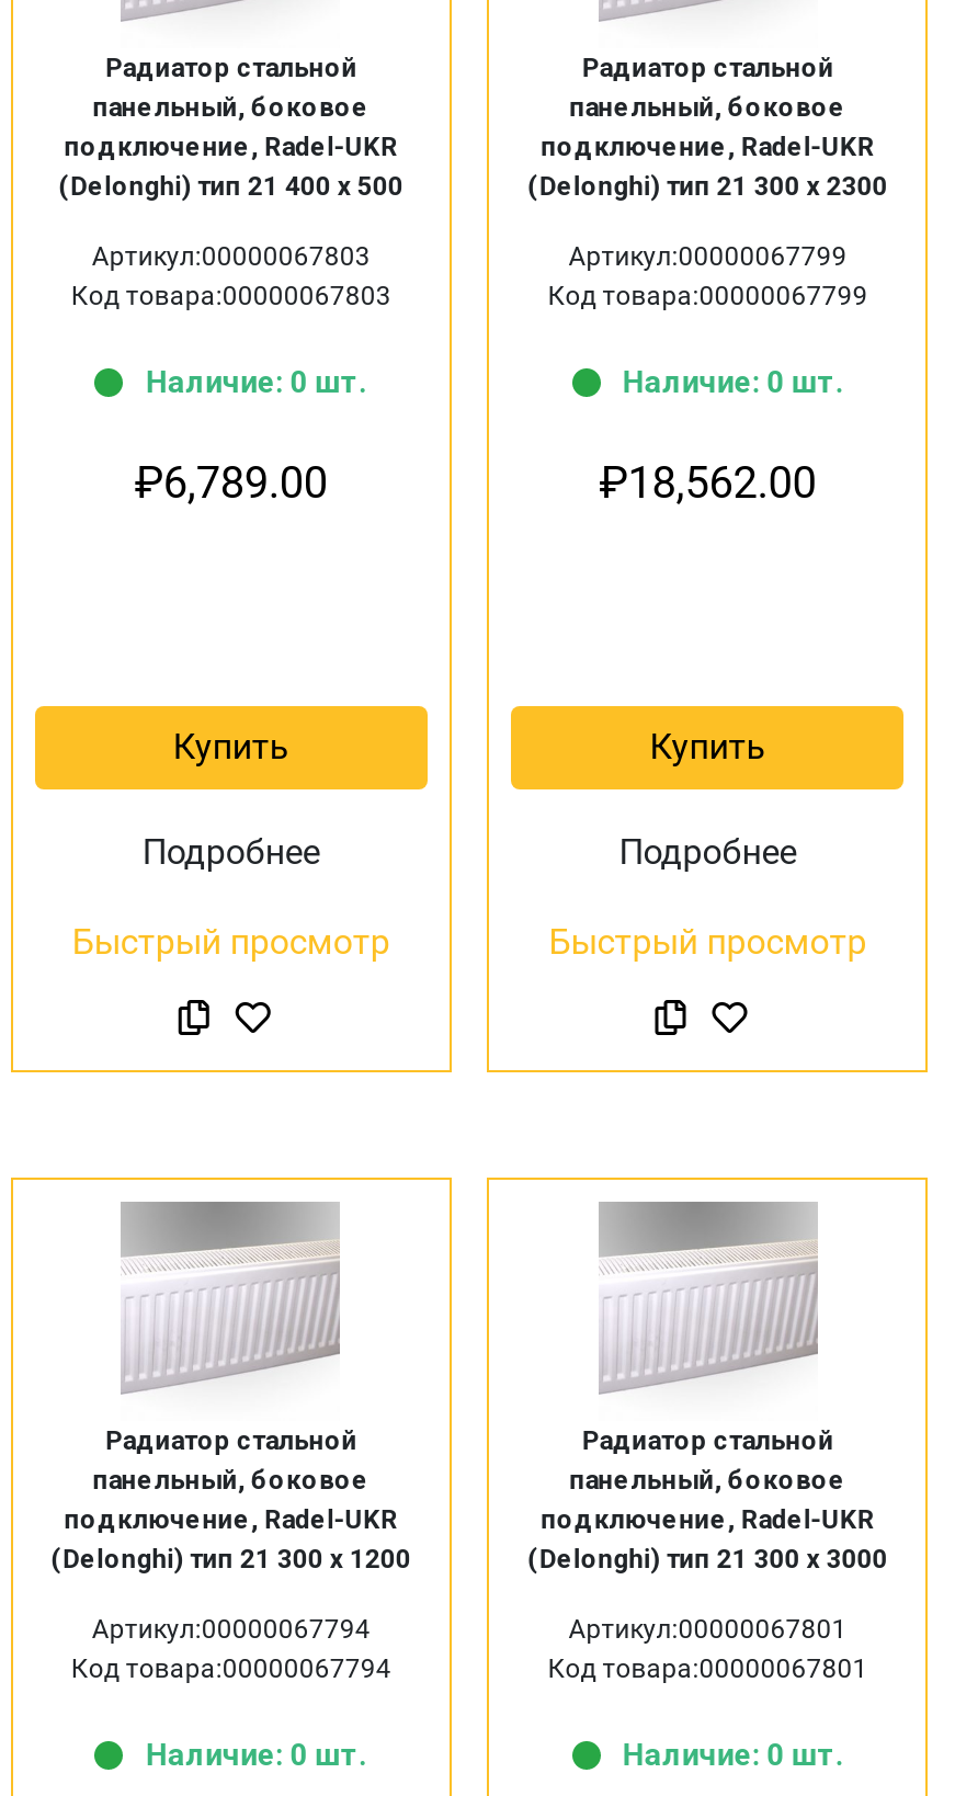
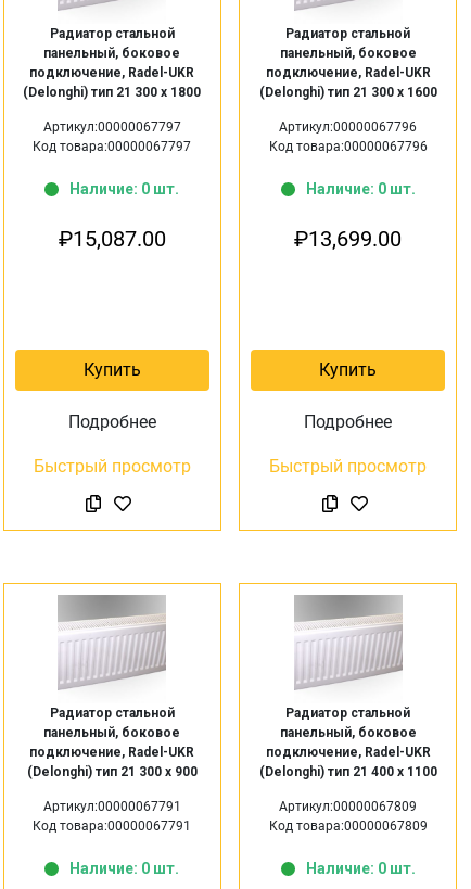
- (Delonghi) тип 21 400 х 500
+ (Delonghi) тип 21 300 х 1800

- (Delonghi) тип 21 300 х 2300
+ (Delonghi) тип 21 300 х 1600

- Артикул:00000067803
- Код товара:00000067803
+ Артикул:00000067797
+ Код товара:00000067797

- Артикул:00000067799
- Код товара:00000067799
+ Артикул:00000067796
+ Код товара:00000067796

- ₽6,789.00
+ ₽15,087.00

- ₽18,562.00
+ ₽13,699.00

- (Delonghi) тип 21 300 х 1200
+ (Delonghi) тип 21 300 х 900

- (Delonghi) тип 21 300 х 3000
+ (Delonghi) тип 21 400 х 1100

- Артикул:00000067794
- Код товара:00000067794
+ Артикул:00000067791
+ Код товара:00000067791

- Артикул:00000067801
- Код товара:00000067801
+ Артикул:00000067809
+ Код товара:00000067809
